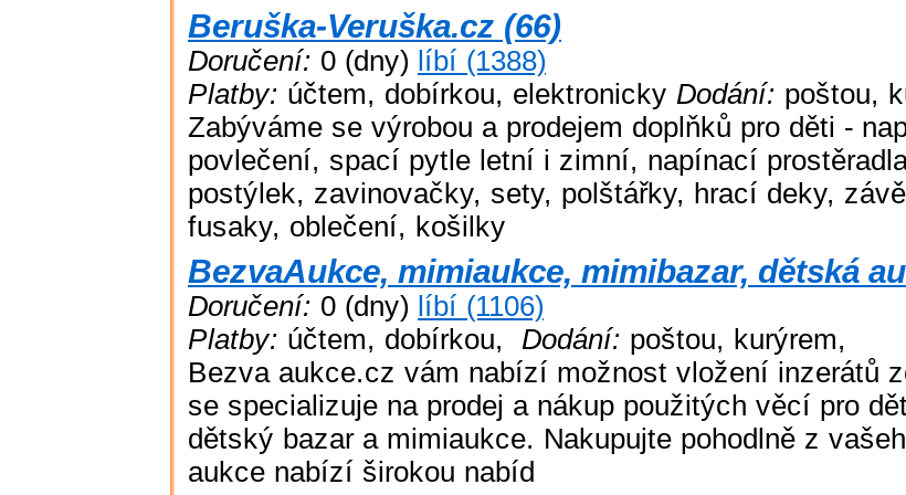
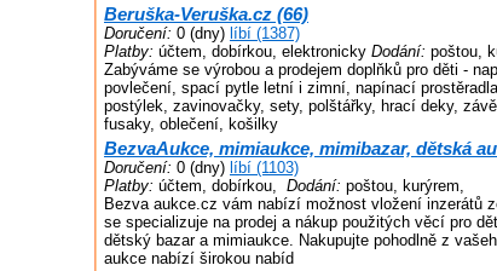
- Doručení: 0 (dny) líbí (1388)
+ Doručení: 0 (dny) líbí (1387)

- Doručení: 0 (dny) líbí (1106)
+ Doručení: 0 (dny) líbí (1103)
